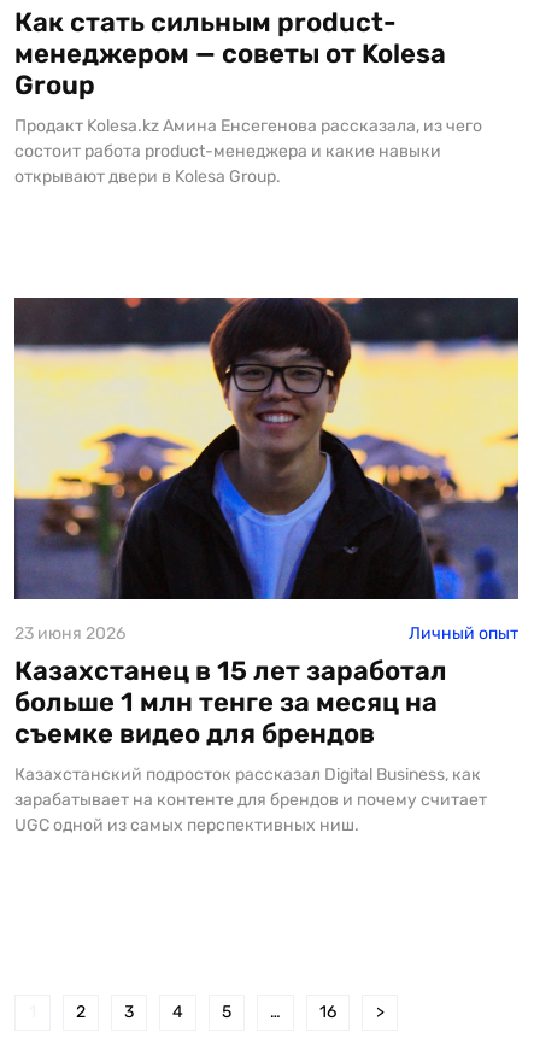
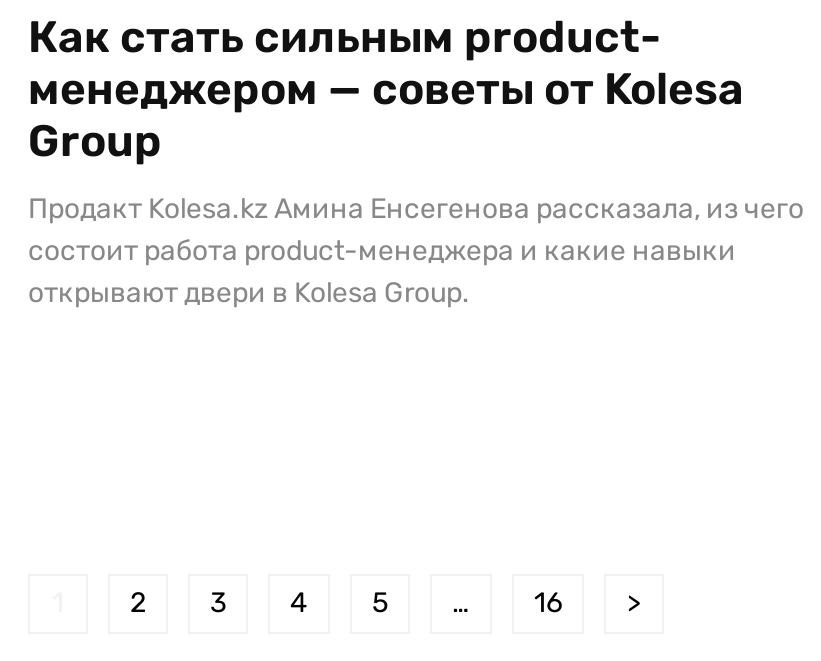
- [image]
- 23 июня 2026
- Личный опыт
- Казахстанец в 15 лет заработал
- больше 1 млн тенге за месяц на
- съемке видео для брендов
- Казахстанский подросток рассказал Digital Business, как
- зарабатывает на контенте для брендов и почему считает
- UGC одной из самых перспективных ниш.
